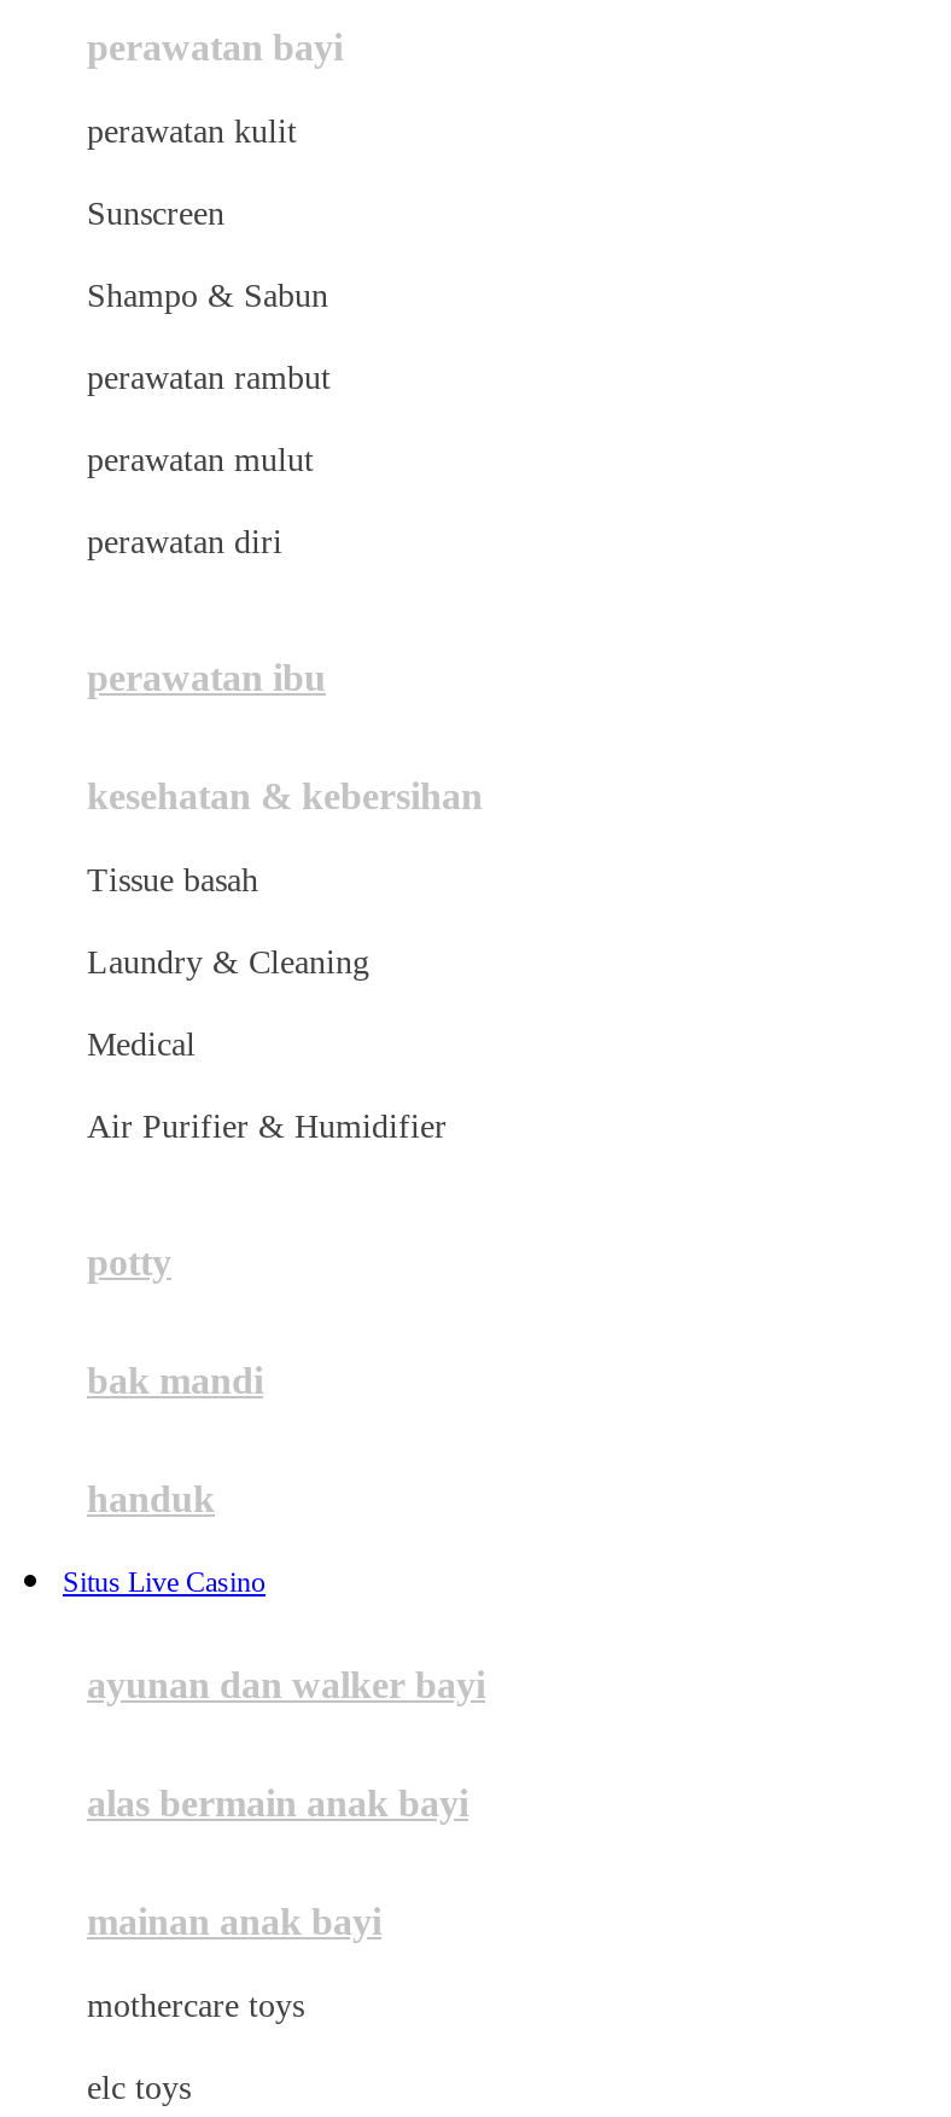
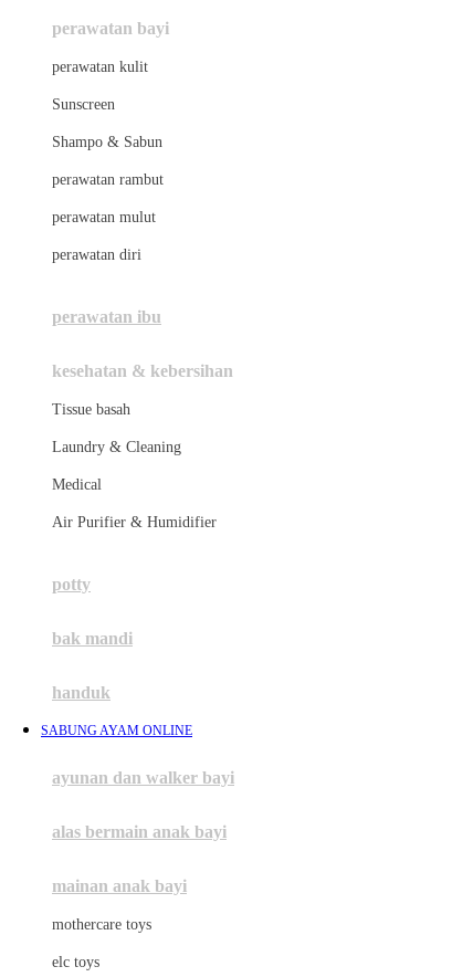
- Situs Live Casino
+ SABUNG AYAM ONLINE
